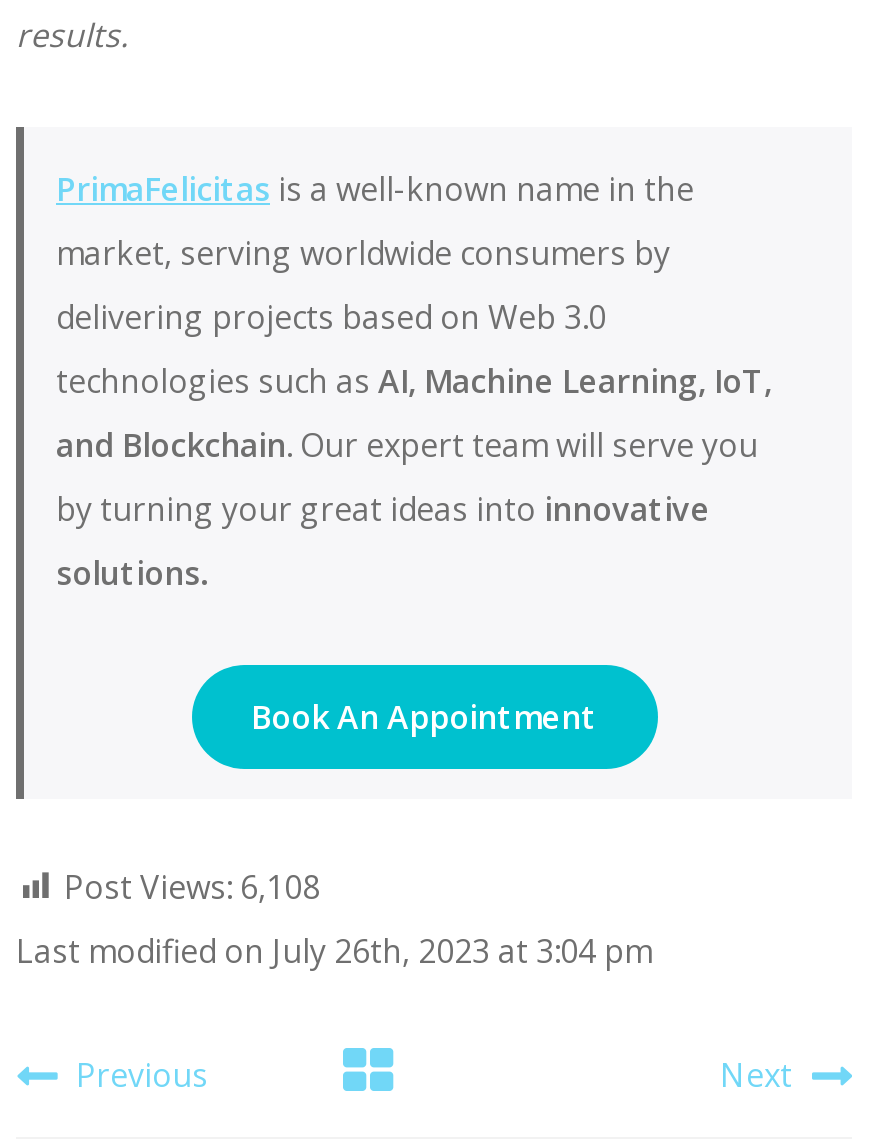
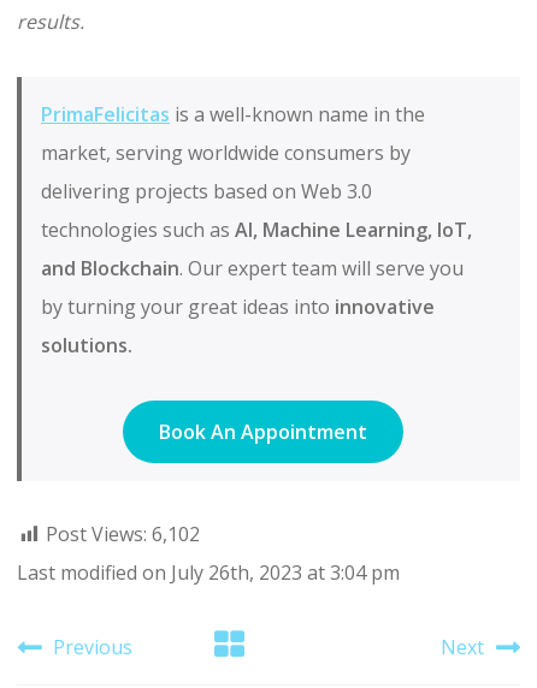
- Post Views: 6,108
+ Post Views: 6,102
